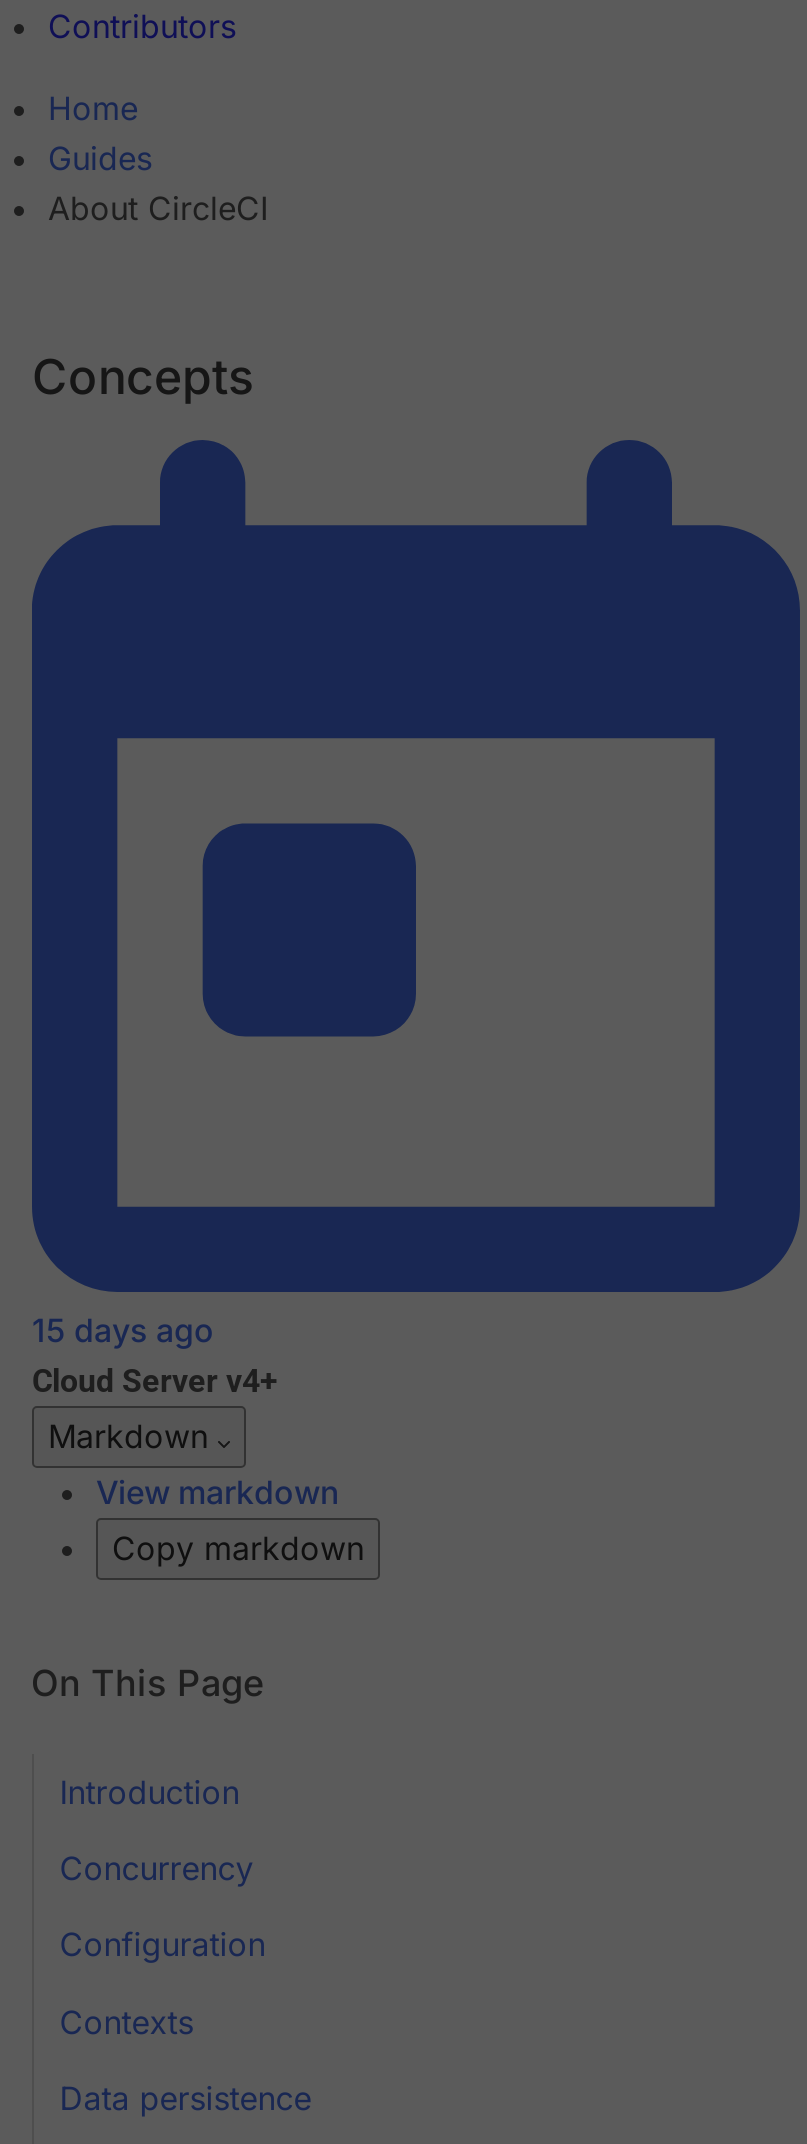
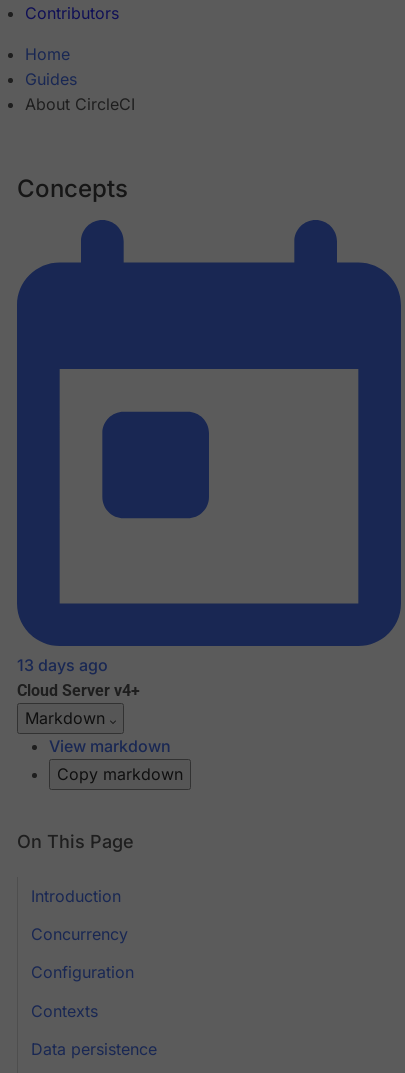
- 15 days ago
+ 13 days ago
